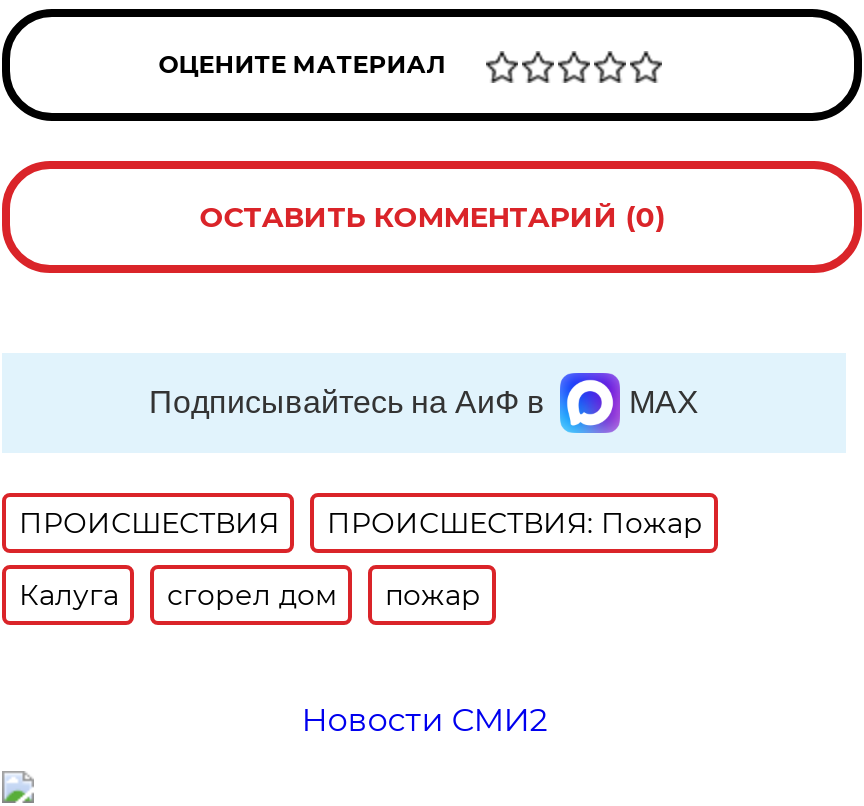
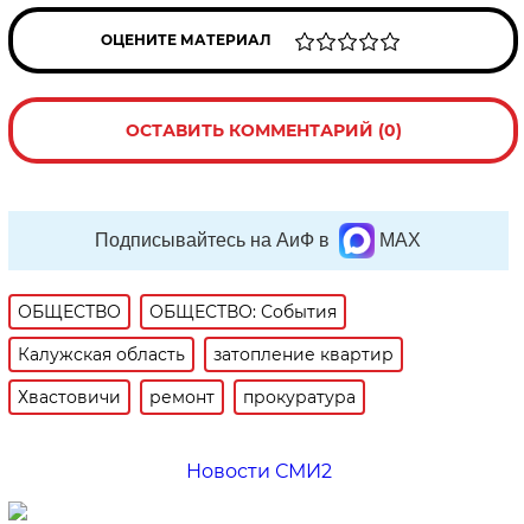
- ПРОИСШЕСТВИЯ
- ПРОИСШЕСТВИЯ: Пожар
- Калуга
- сгорел дом
- пожар
+ ОБЩЕСТВО
+ ОБЩЕСТВО: События
+ Калужская область
+ затопление квартир
+ Хвастовичи
+ ремонт
+ прокуратура
